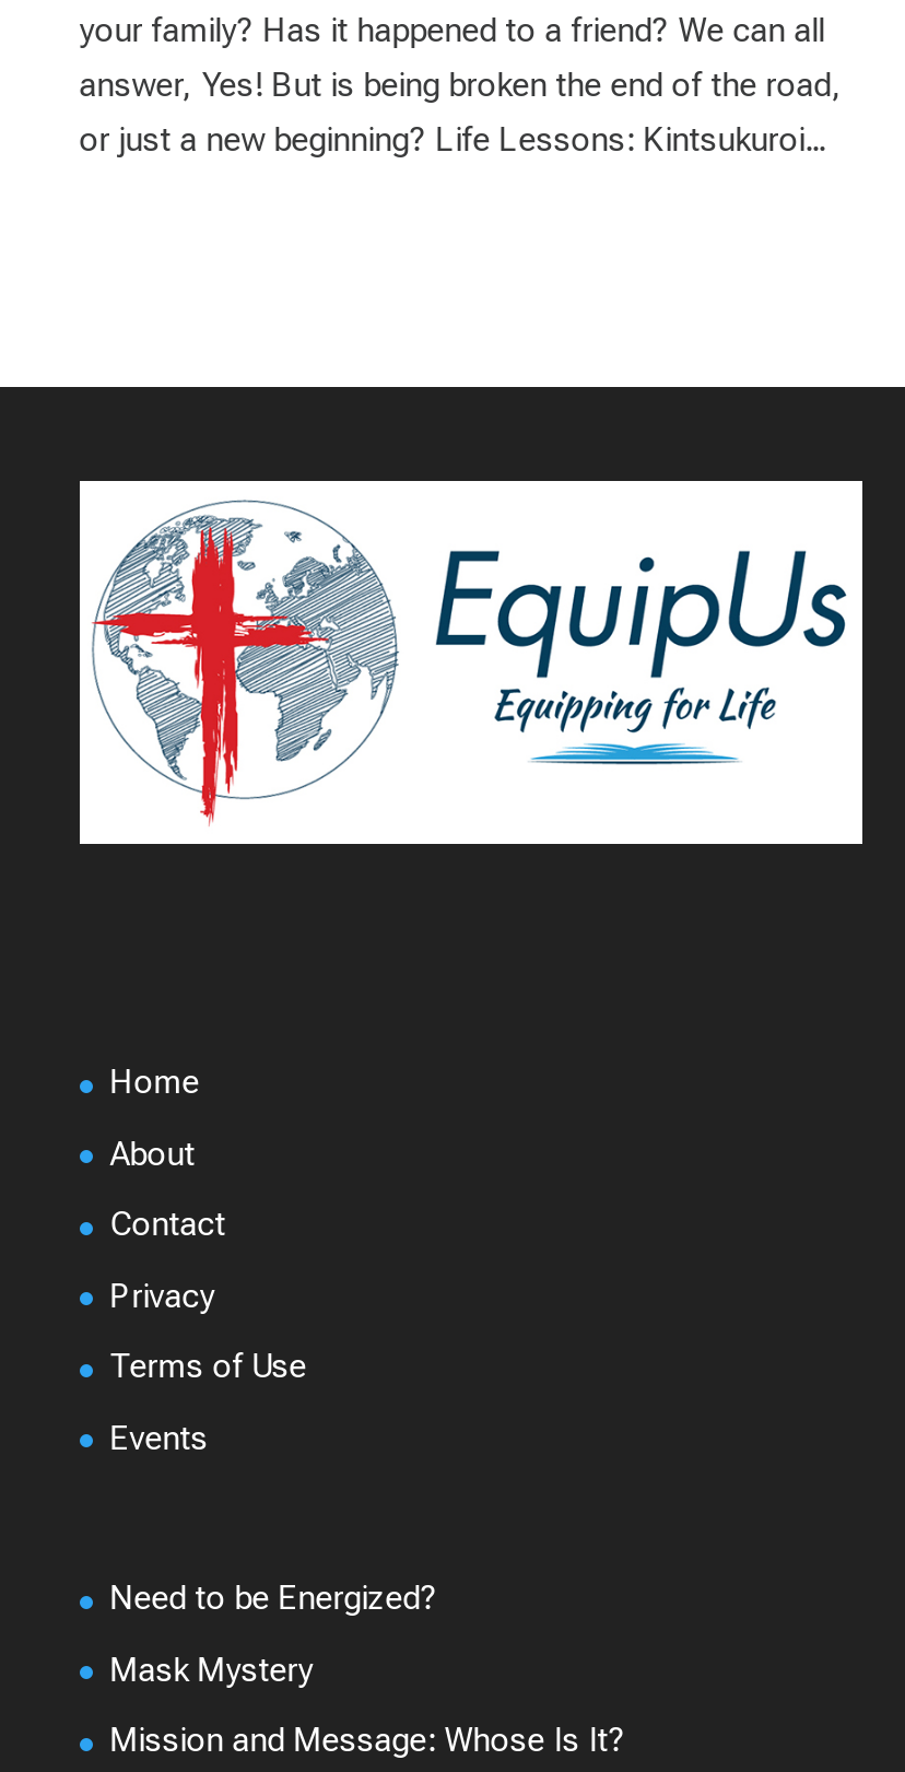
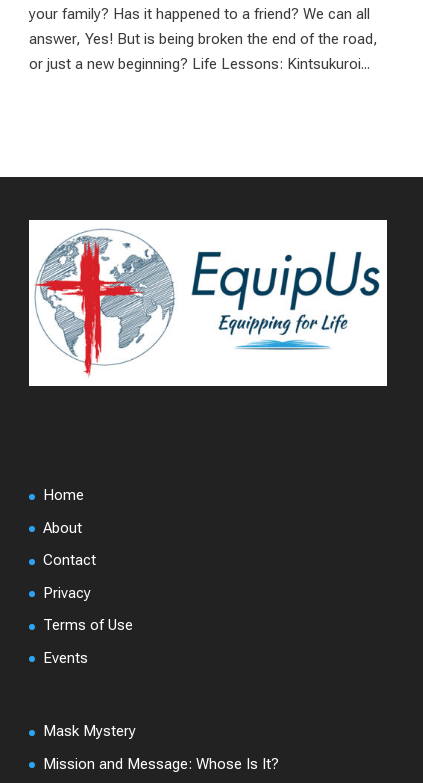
- Need to be Energized?
